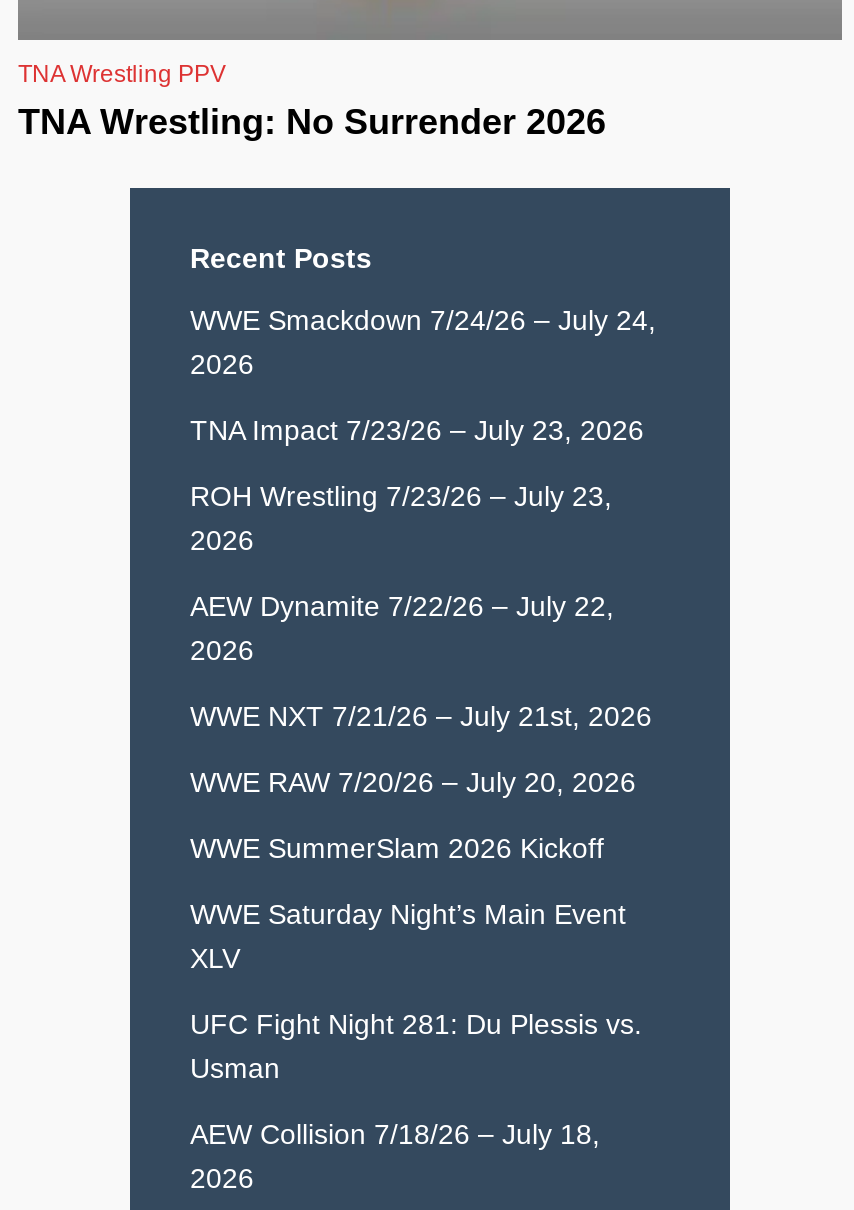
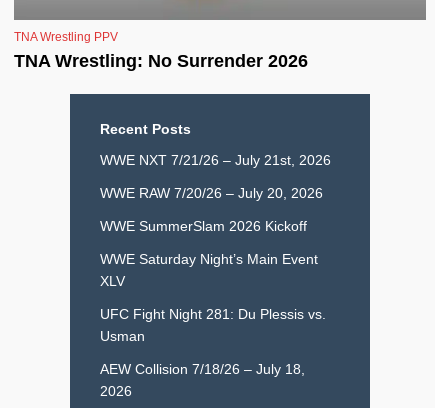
- WWE Smackdown 7/24/26 – July 24,
- 2026
- TNA Impact 7/23/26 – July 23, 2026
- ROH Wrestling 7/23/26 – July 23,
- 2026
- AEW Dynamite 7/22/26 – July 22,
- 2026
